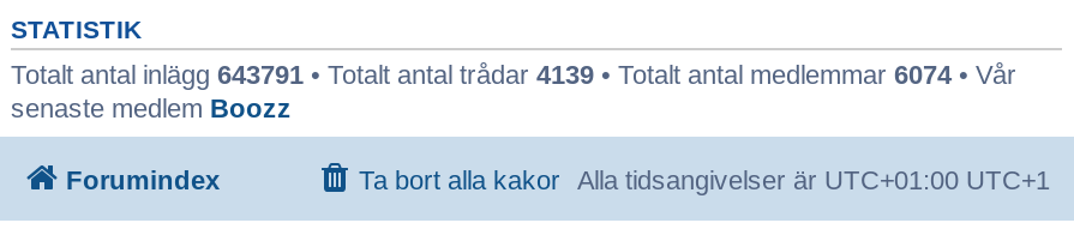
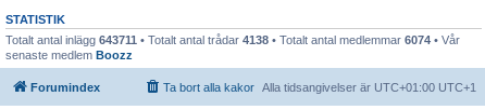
- Totalt antal inlägg 643791 • Totalt antal trådar 4139 • Totalt antal medlemmar 6074 • Vår
+ Totalt antal inlägg 643711 • Totalt antal trådar 4138 • Totalt antal medlemmar 6074 • Vår
